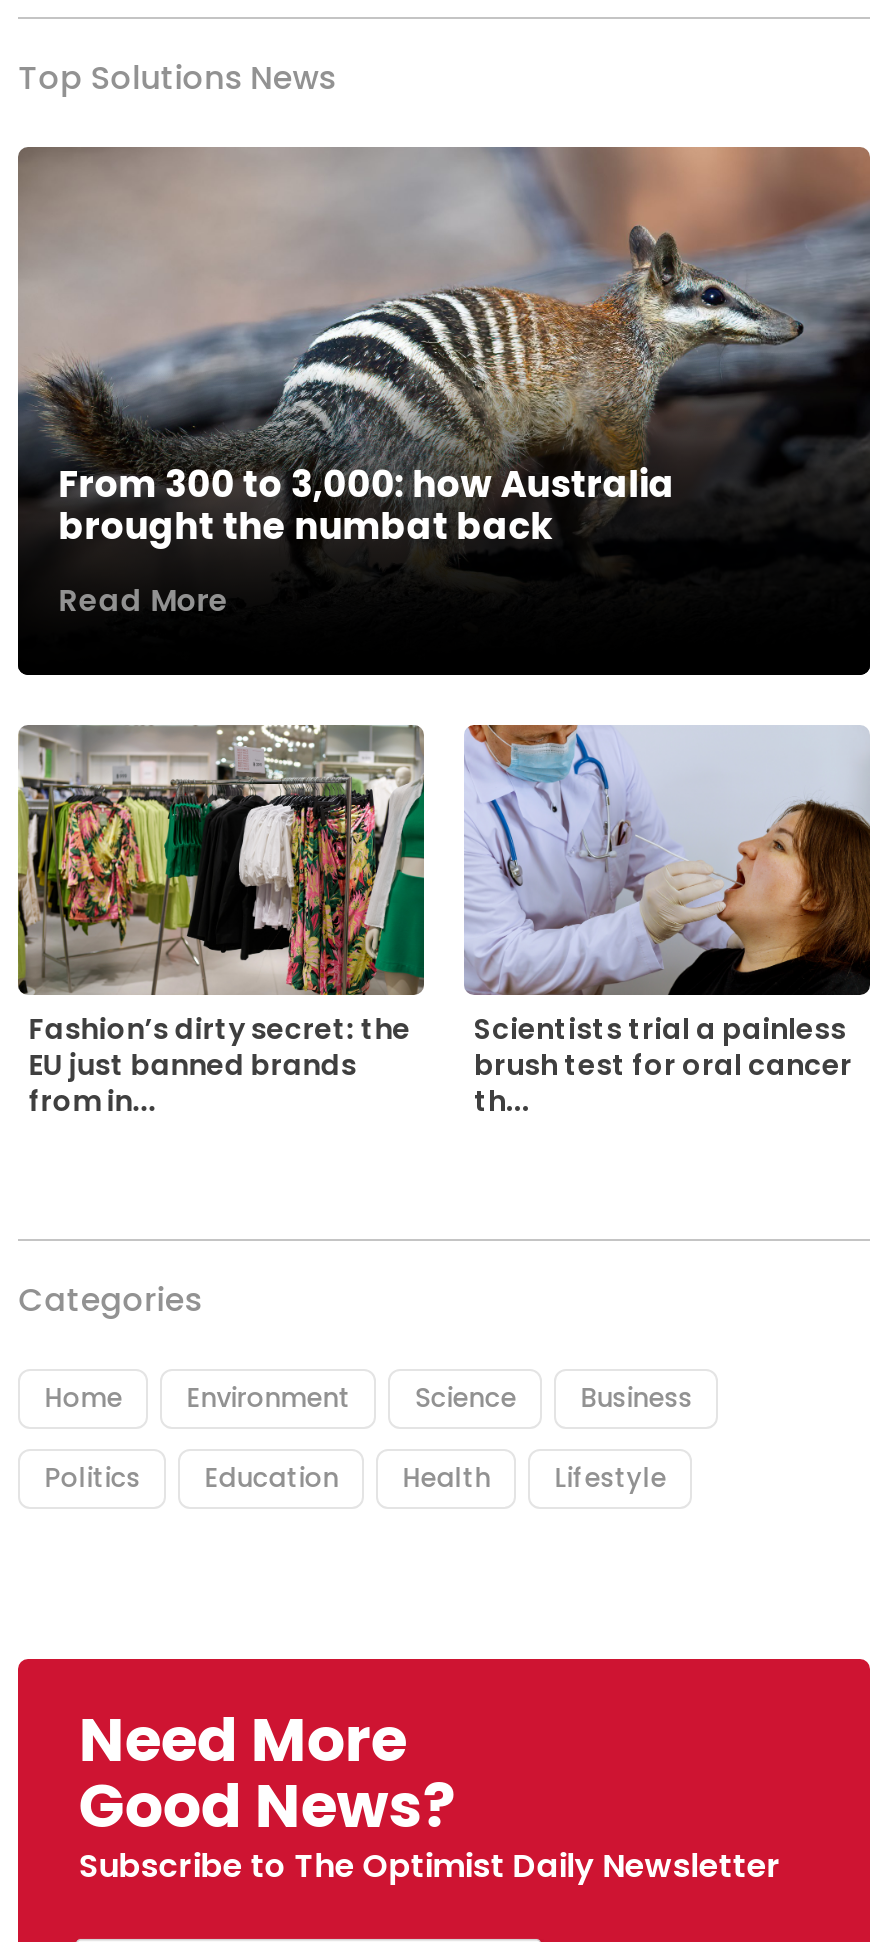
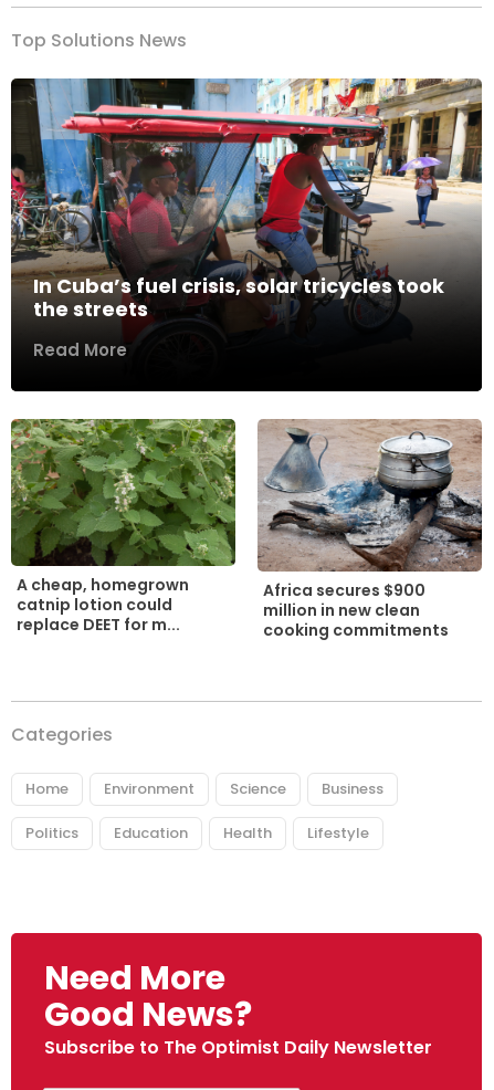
- [image]
- From 300 to 3,000: how Australia
- brought the numbat back
+ [image]
+ In Cuba’s fuel crisis, solar tricycles took
+ the streets

- [image]
- Fashion’s dirty secret: the
- EU just banned brands
- from in...
+ [image]
+ A cheap, homegrown
+ catnip lotion could
+ replace DEET for m...

- [image]
- Scientists trial a painless
- brush test for oral cancer
- th...
+ [image]
+ Africa secures $900
+ million in new clean
+ cooking commitments
